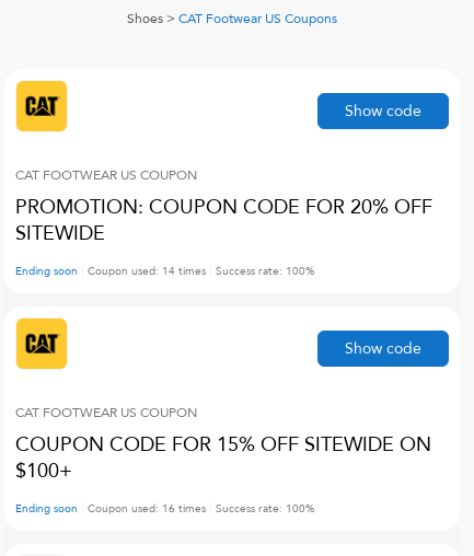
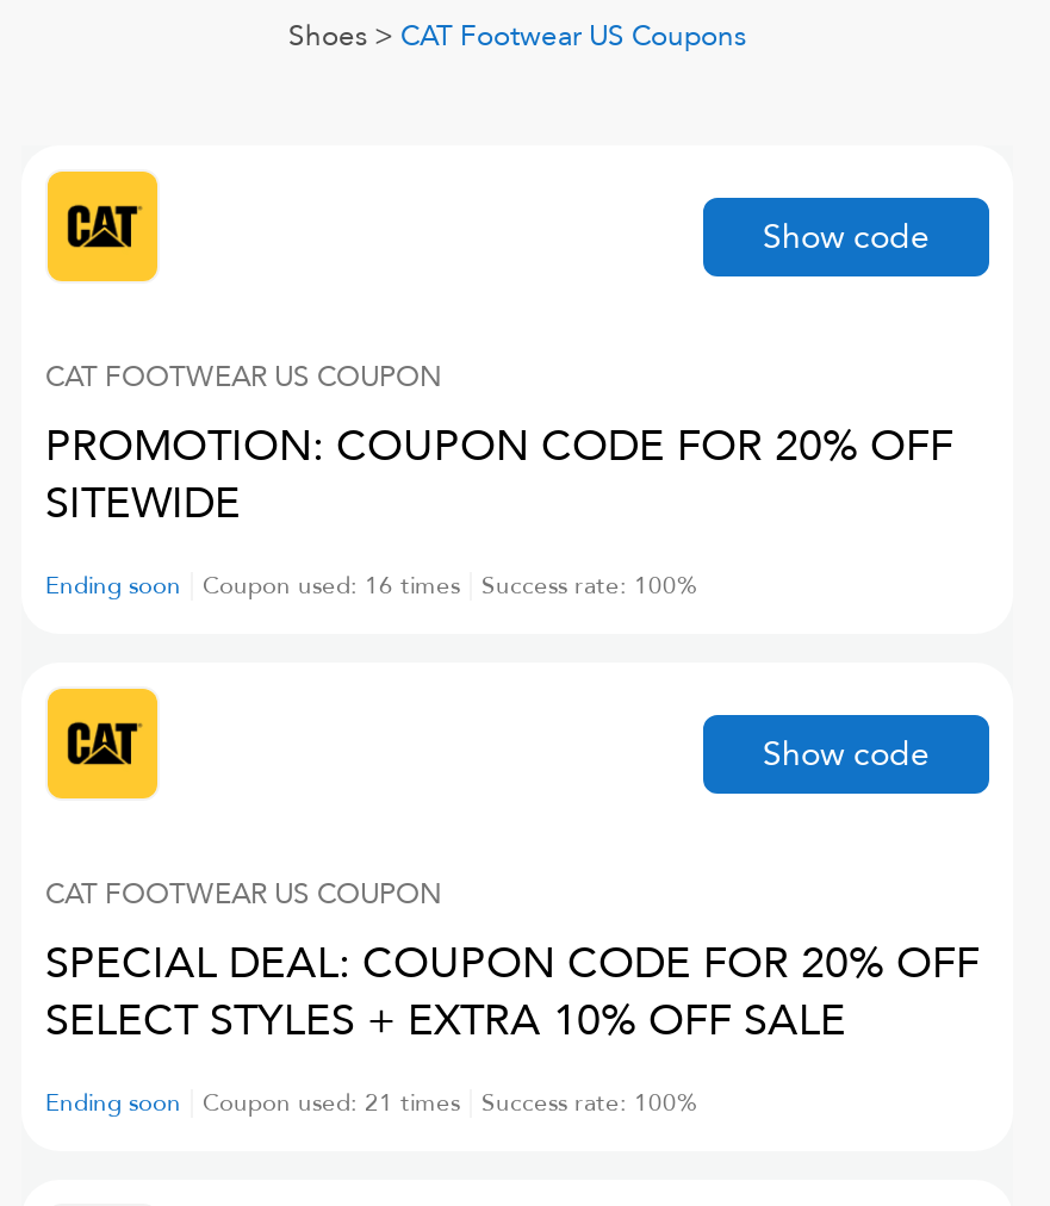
- Coupon used: 14 times

- COUPON CODE FOR 15% OFF SITEWIDE ON
- $100+
+ SPECIAL DEAL: COUPON CODE FOR 20% OFF
+ SELECT STYLES + EXTRA 10% OFF SALE

moved up: Coupon used: 16 times

+ Coupon used: 21 times
